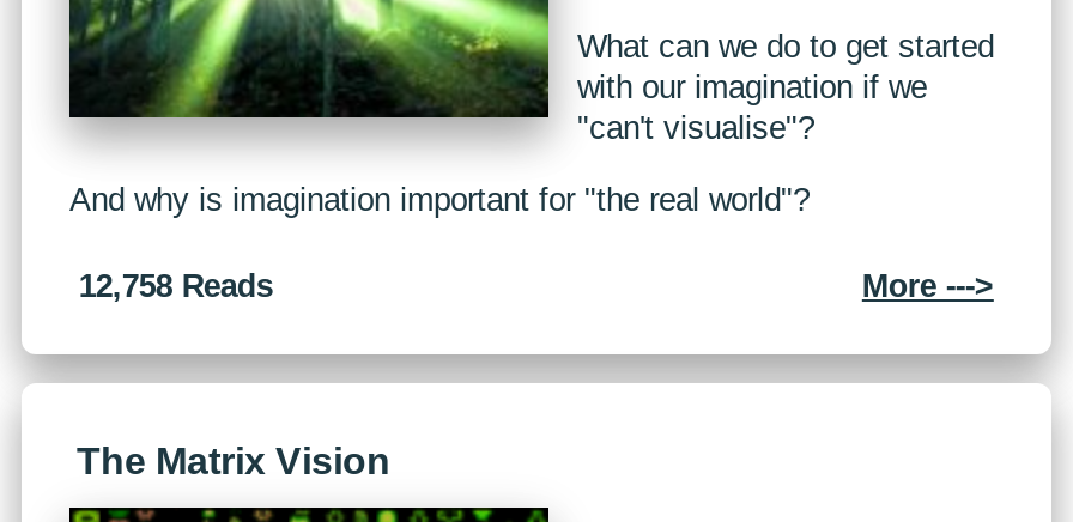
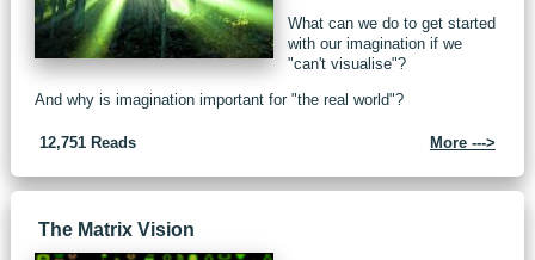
- 12,758 Reads
+ 12,751 Reads
